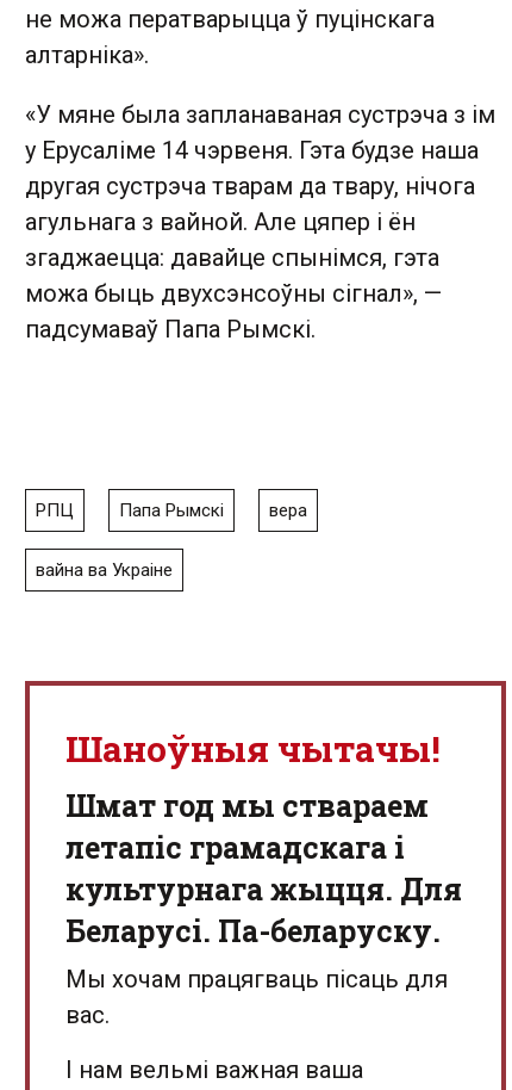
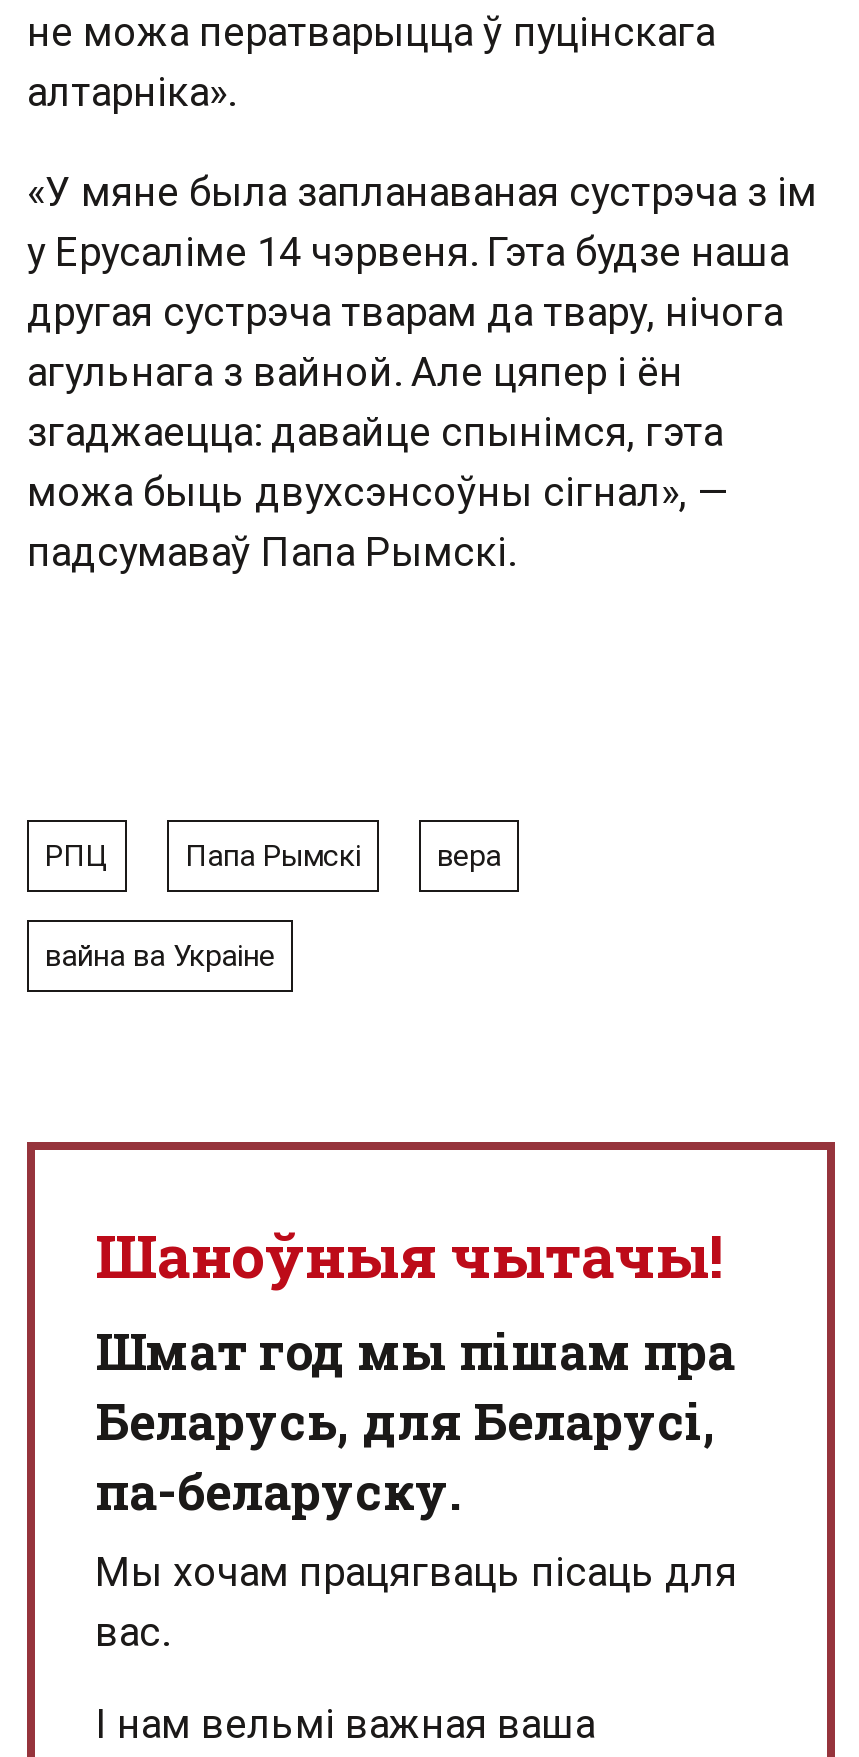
- Шмат год мы ствараем
- летапіс грамадскага і
- культурнага жыцця. Для
- Беларусі. Па-беларуску.
+ Шмат год мы пішам пра
+ Беларусь, для Беларусі,
+ па-беларуску.
